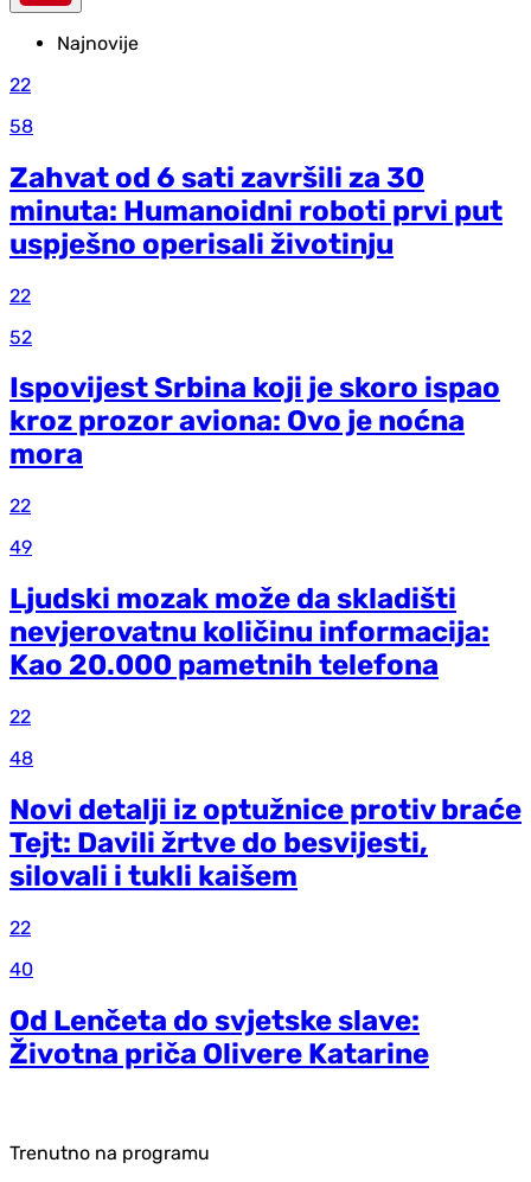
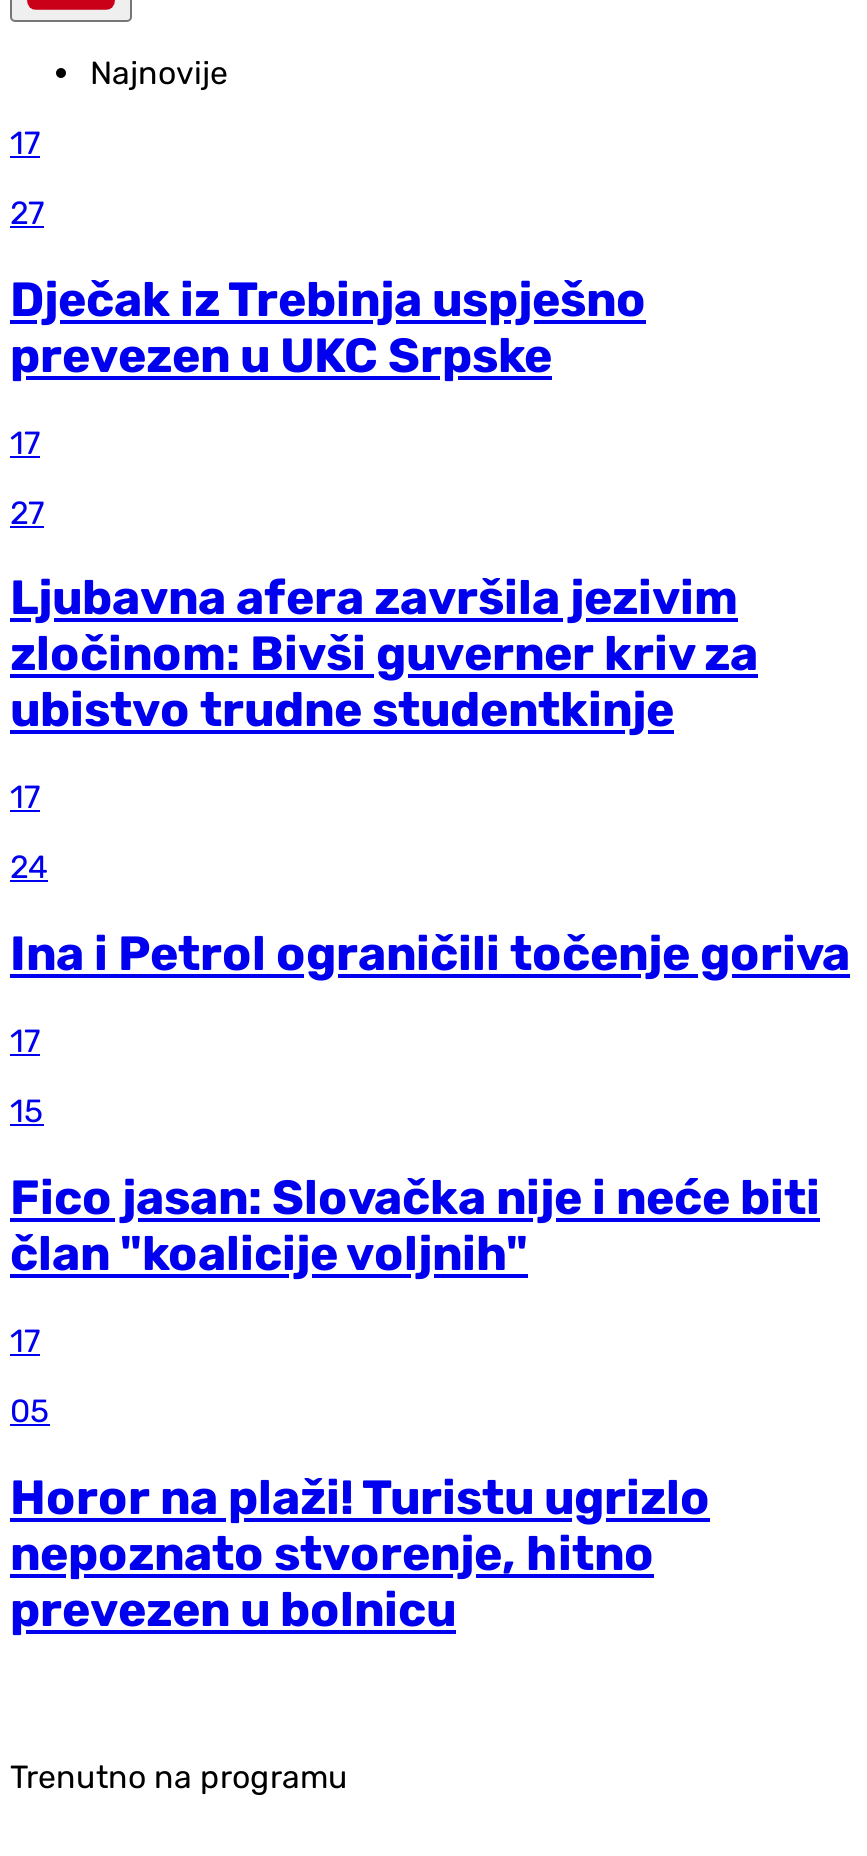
- 22
+ 17

- 58
+ 27

- Zahvat od 6 sati završili za 30
- minuta: Humanoidni roboti prvi put
- uspješno operisali životinju
+ Dječak iz Trebinja uspješno
+ prevezen u UKC Srpske

- 22
+ 17

- 52
+ 27

- Ispovijest Srbina koji je skoro ispao
- kroz prozor aviona: Ovo je noćna
- mora
+ Ljubavna afera završila jezivim
+ zločinom: Bivši guverner kriv za
+ ubistvo trudne studentkinje

- 22
+ 17

- 49
+ 24

- Ljudski mozak može da skladišti
- nevjerovatnu količinu informacija:
- Kao 20.000 pametnih telefona
+ Ina i Petrol ograničili točenje goriva

- 22
+ 17

- 48
+ 15

- Novi detalji iz optužnice protiv braće
- Tejt: Davili žrtve do besvijesti,
- silovali i tukli kaišem
+ Fico jasan: Slovačka nije i neće biti
+ član "koalicije voljnih"

- 22
+ 17

- 40
+ 05

- Od Lenčeta do svjetske slave:
- Životna priča Olivere Katarine
+ Horor na plaži! Turistu ugrizlo
+ nepoznato stvorenje, hitno
+ prevezen u bolnicu
